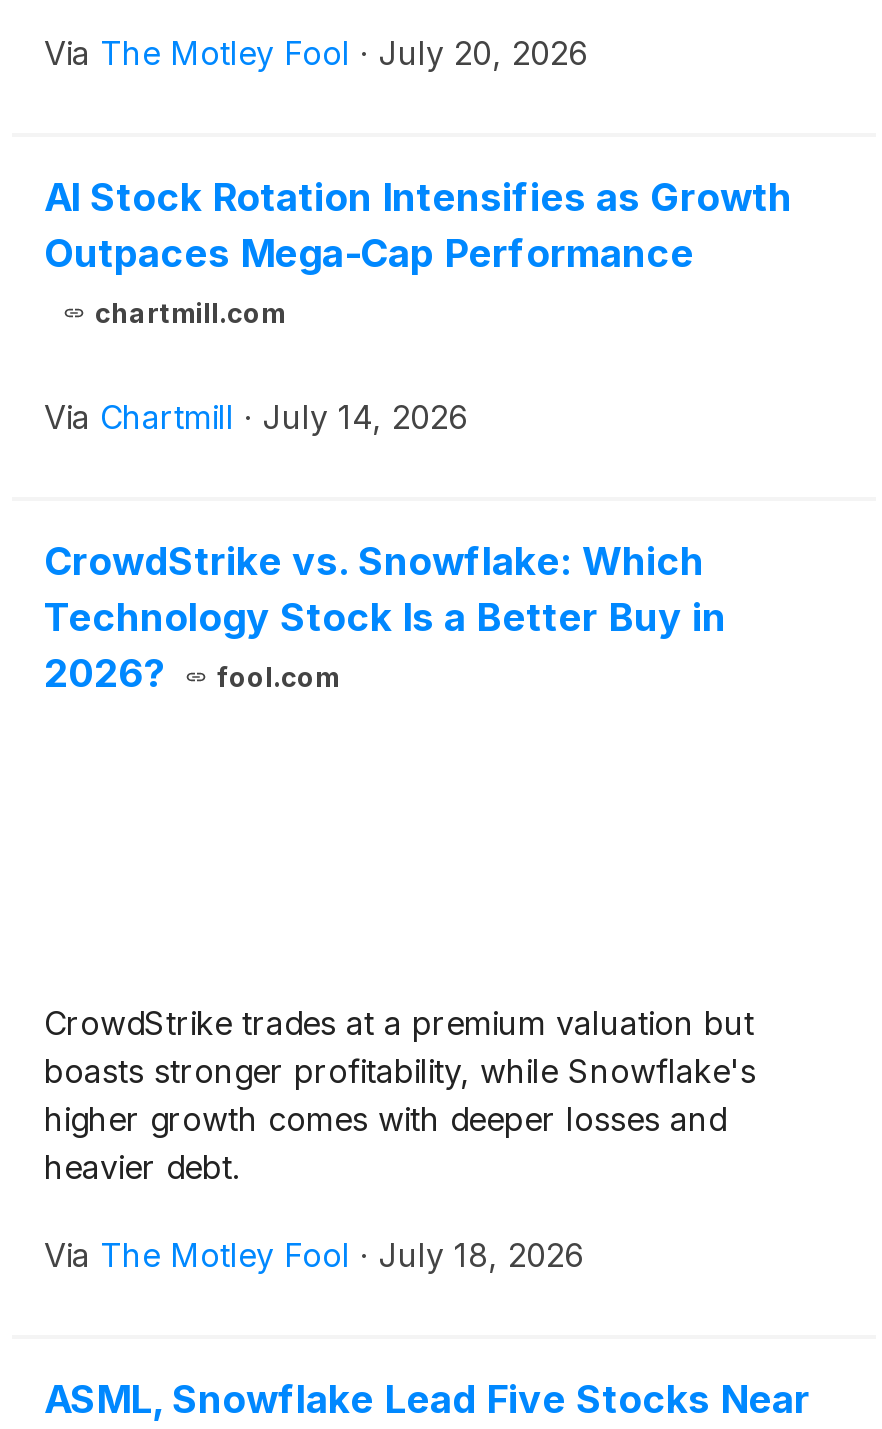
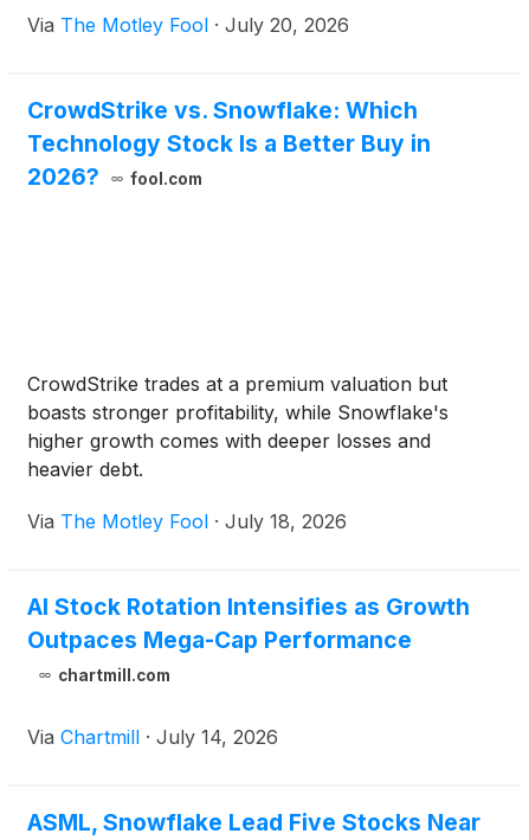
moved down: AI Stock Rotation Intensifies as Growth | Outpaces Mega-Cap Performance | chartmill.com | Via Chartmill · July 14, 2026

moved up: CrowdStrike vs. Snowflake: Which | Technology Stock Is a Better Buy in | 2026? | ... | heavier debt. | Via The Motley Fool · July 18, 2026
